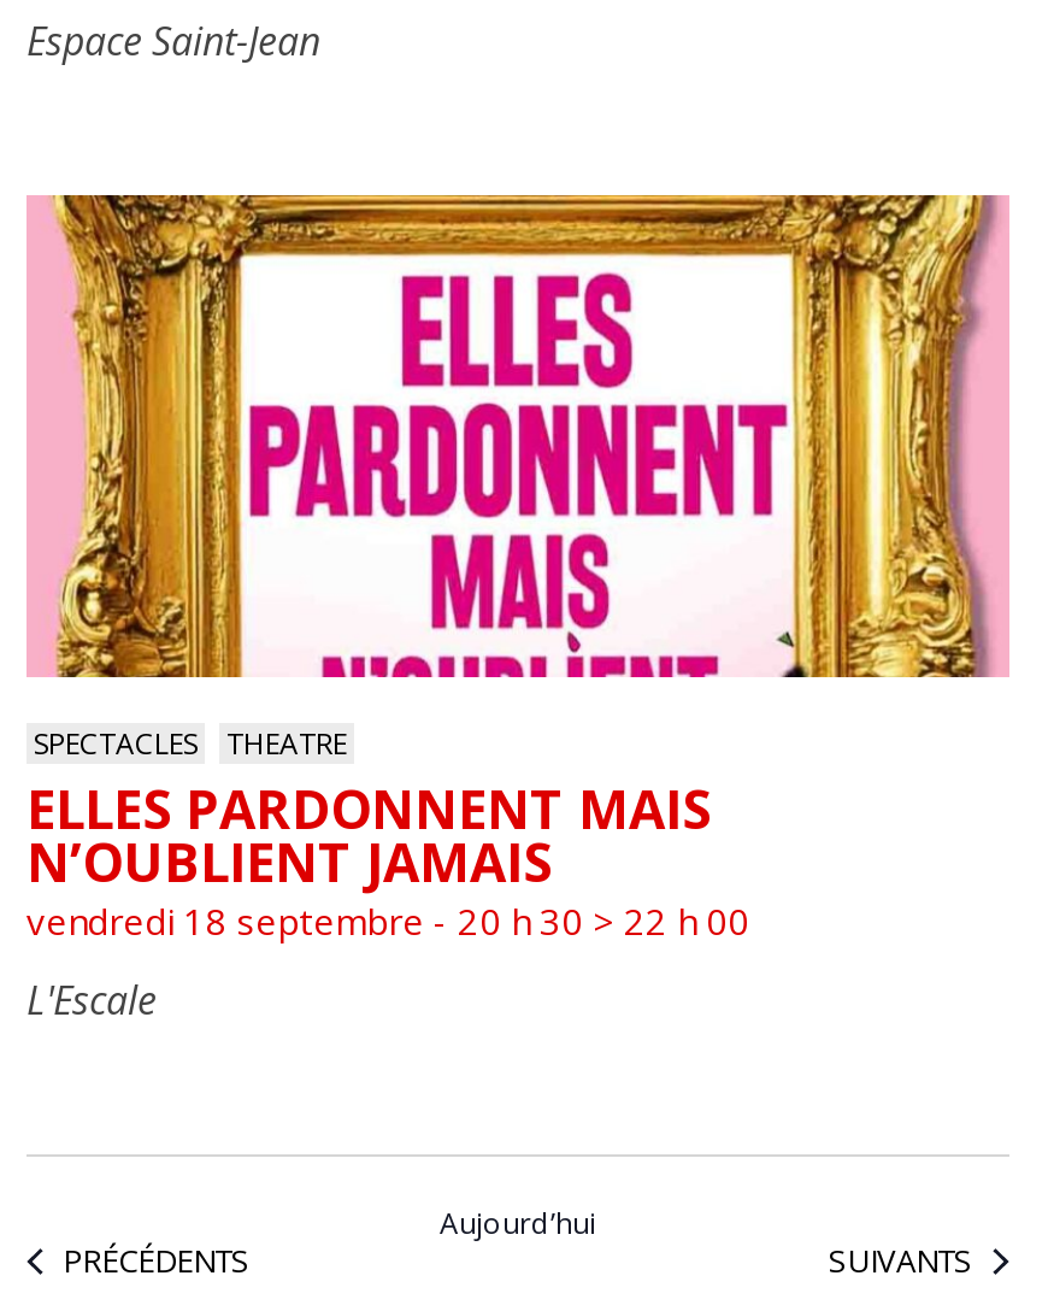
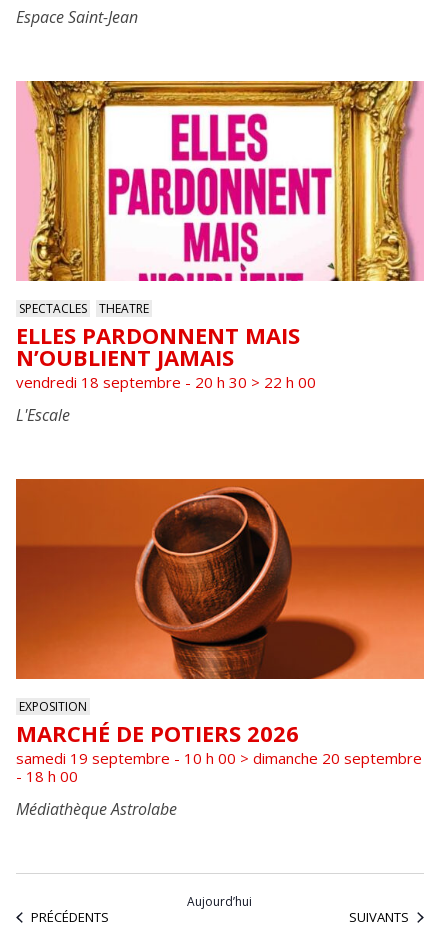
+ [image]
+ EXPOSITION
+ MARCHÉ DE POTIERS 2026
+ samedi 19 septembre - 10 h 00 > dimanche 20 septembre
+ - 18 h 00
+ Médiathèque Astrolabe
